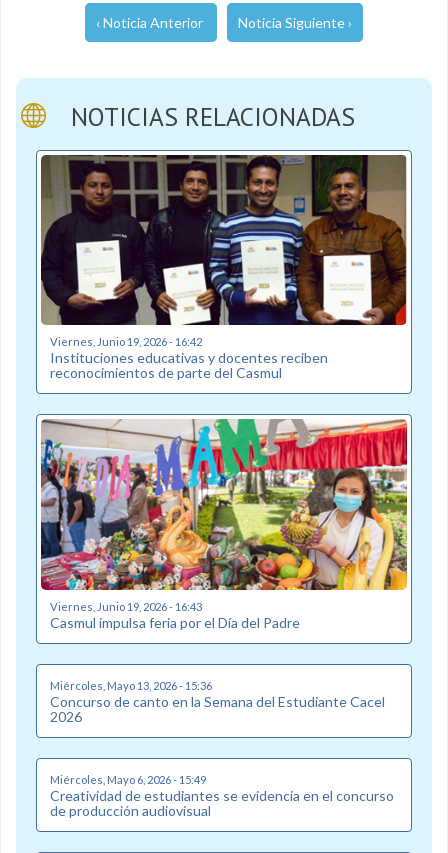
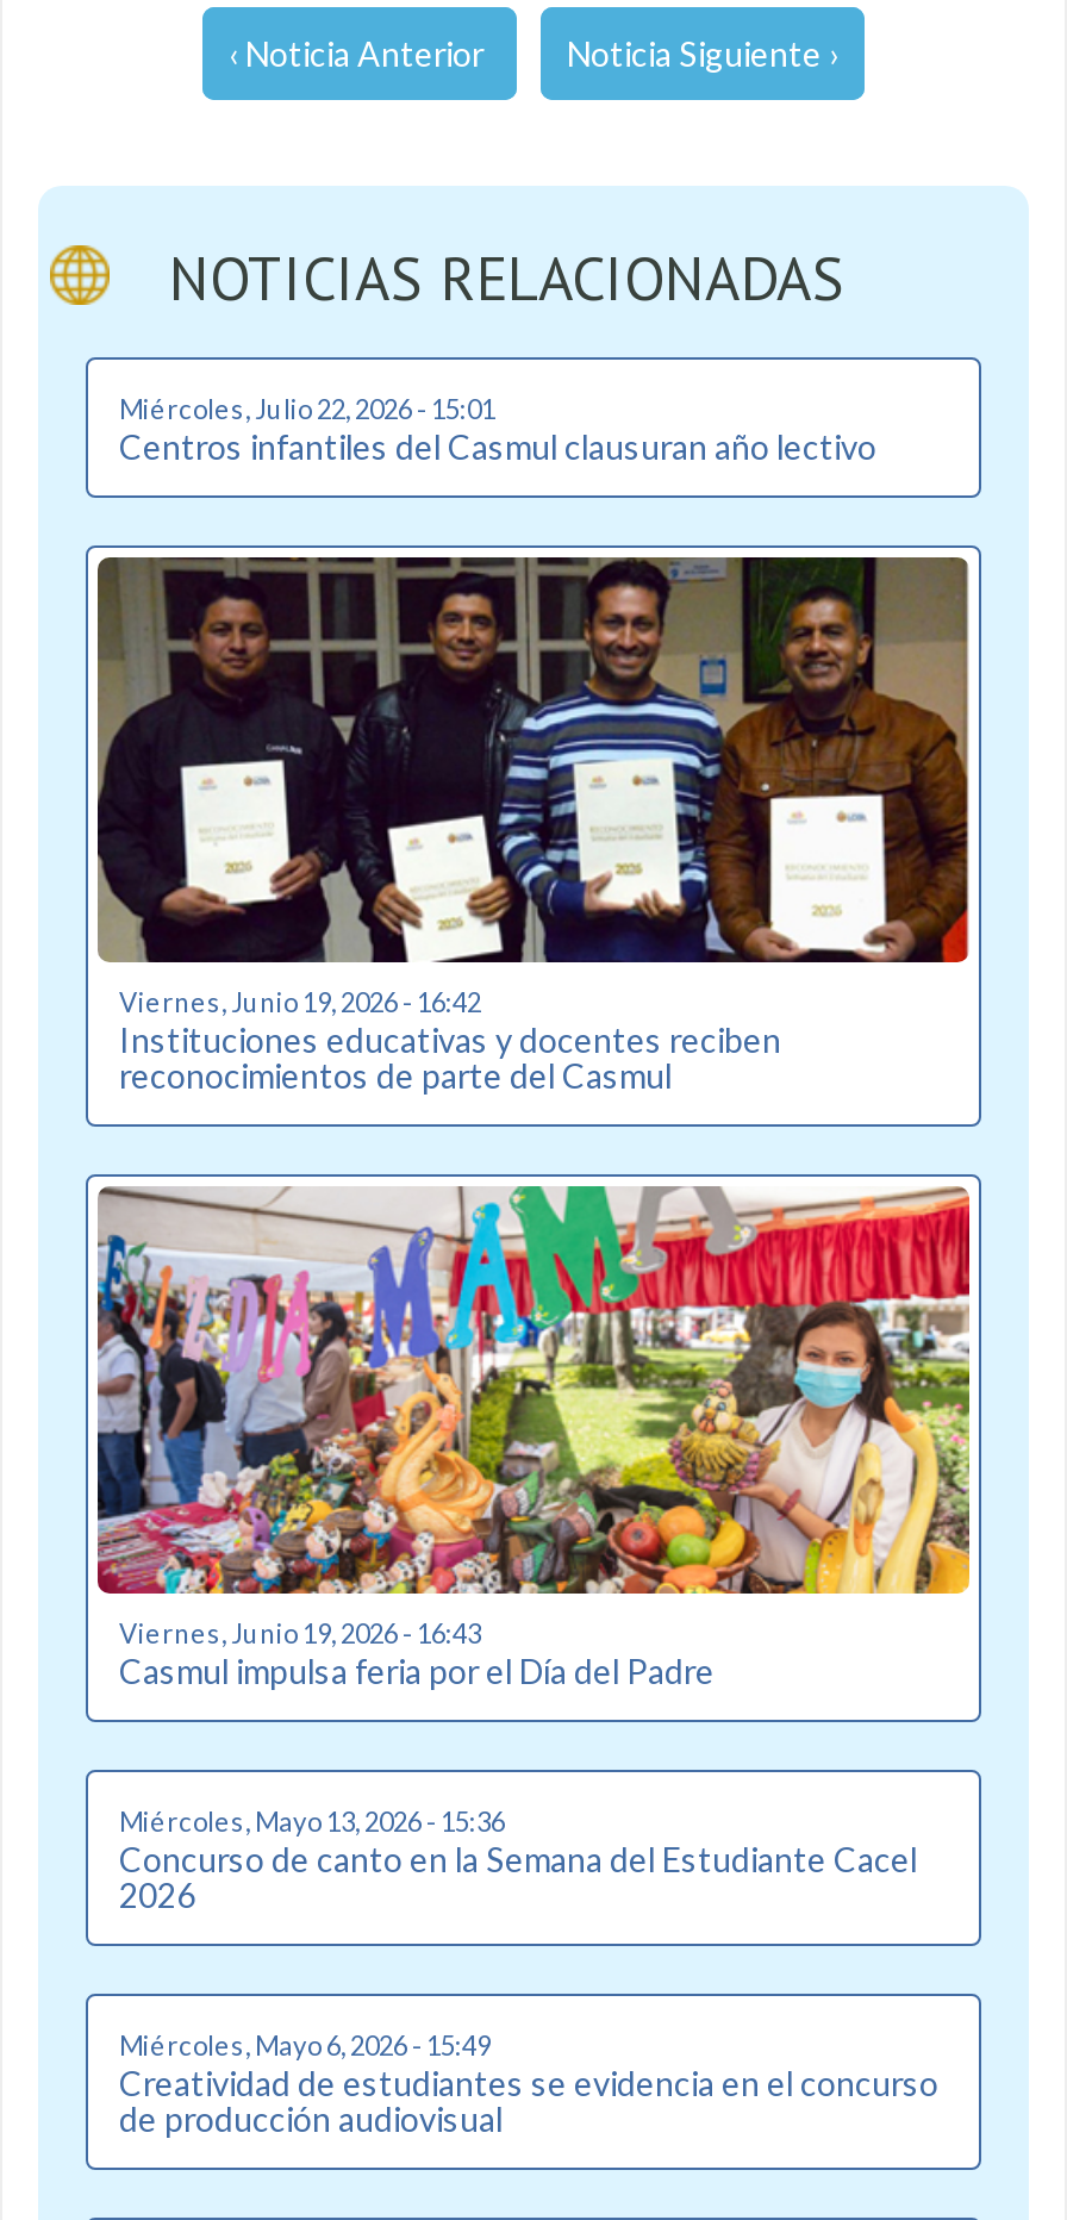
+ Miércoles, Julio 22, 2026 - 15:01
+ Centros infantiles del Casmul clausuran año lectivo
